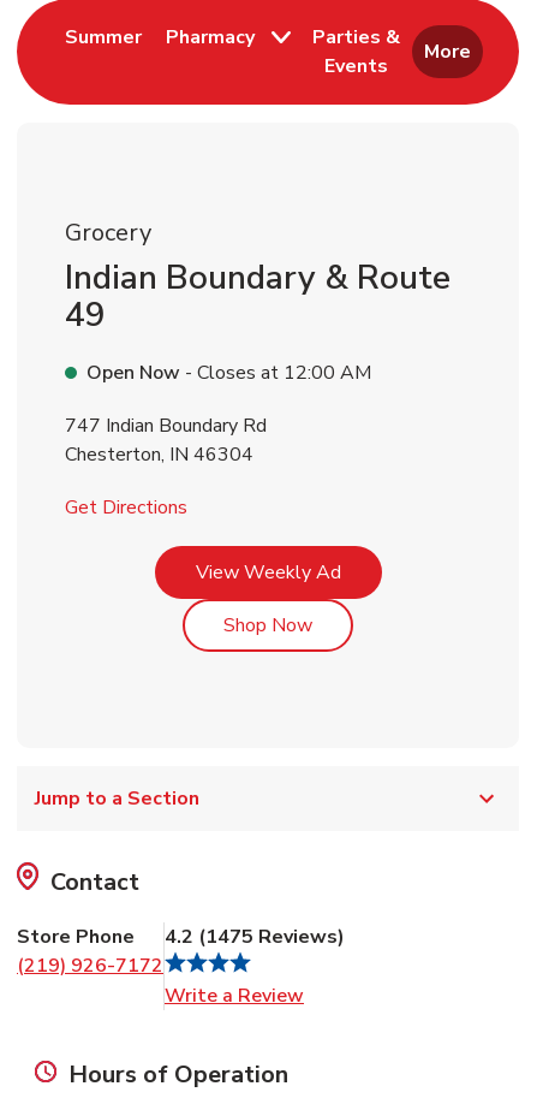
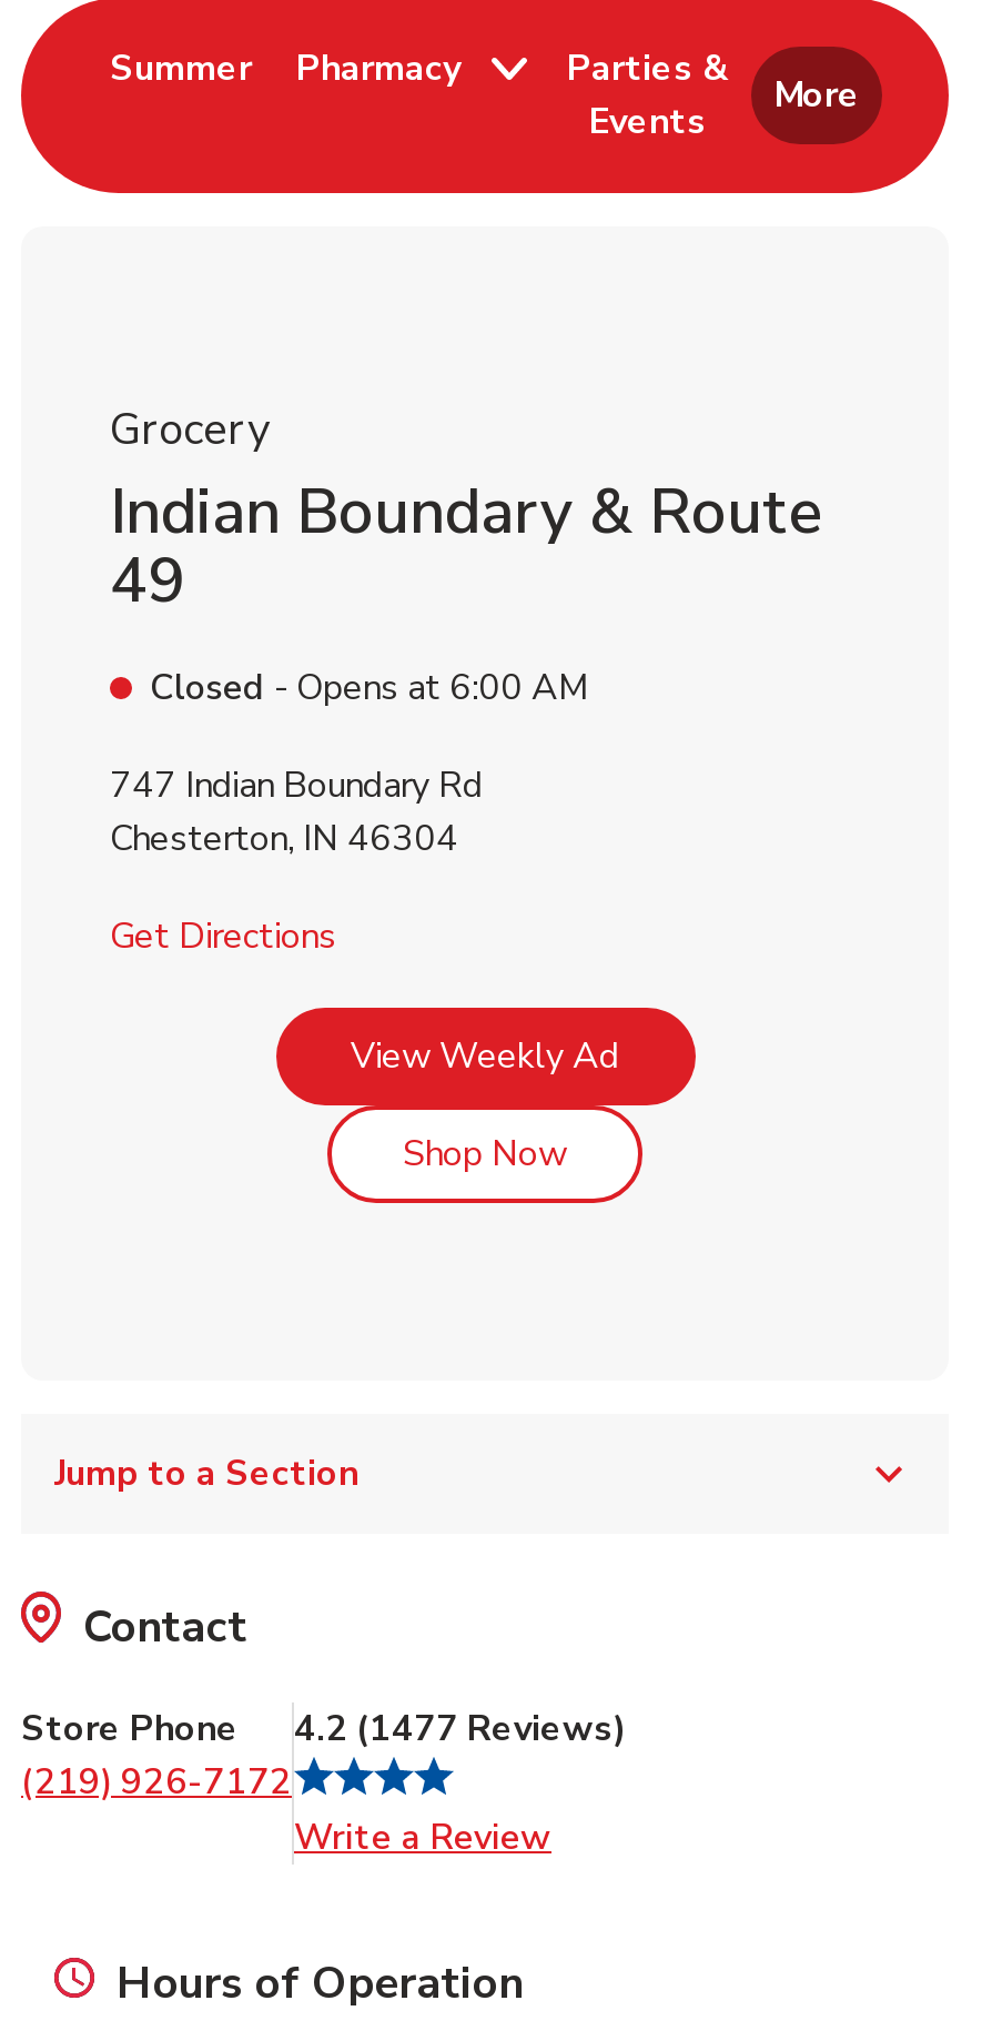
- Open Now - Closes at 12:00 AM
+ Closed - Opens at 6:00 AM

- Store Phone 4.2 (1475 Reviews)
+ Store Phone 4.2 (1477 Reviews)
